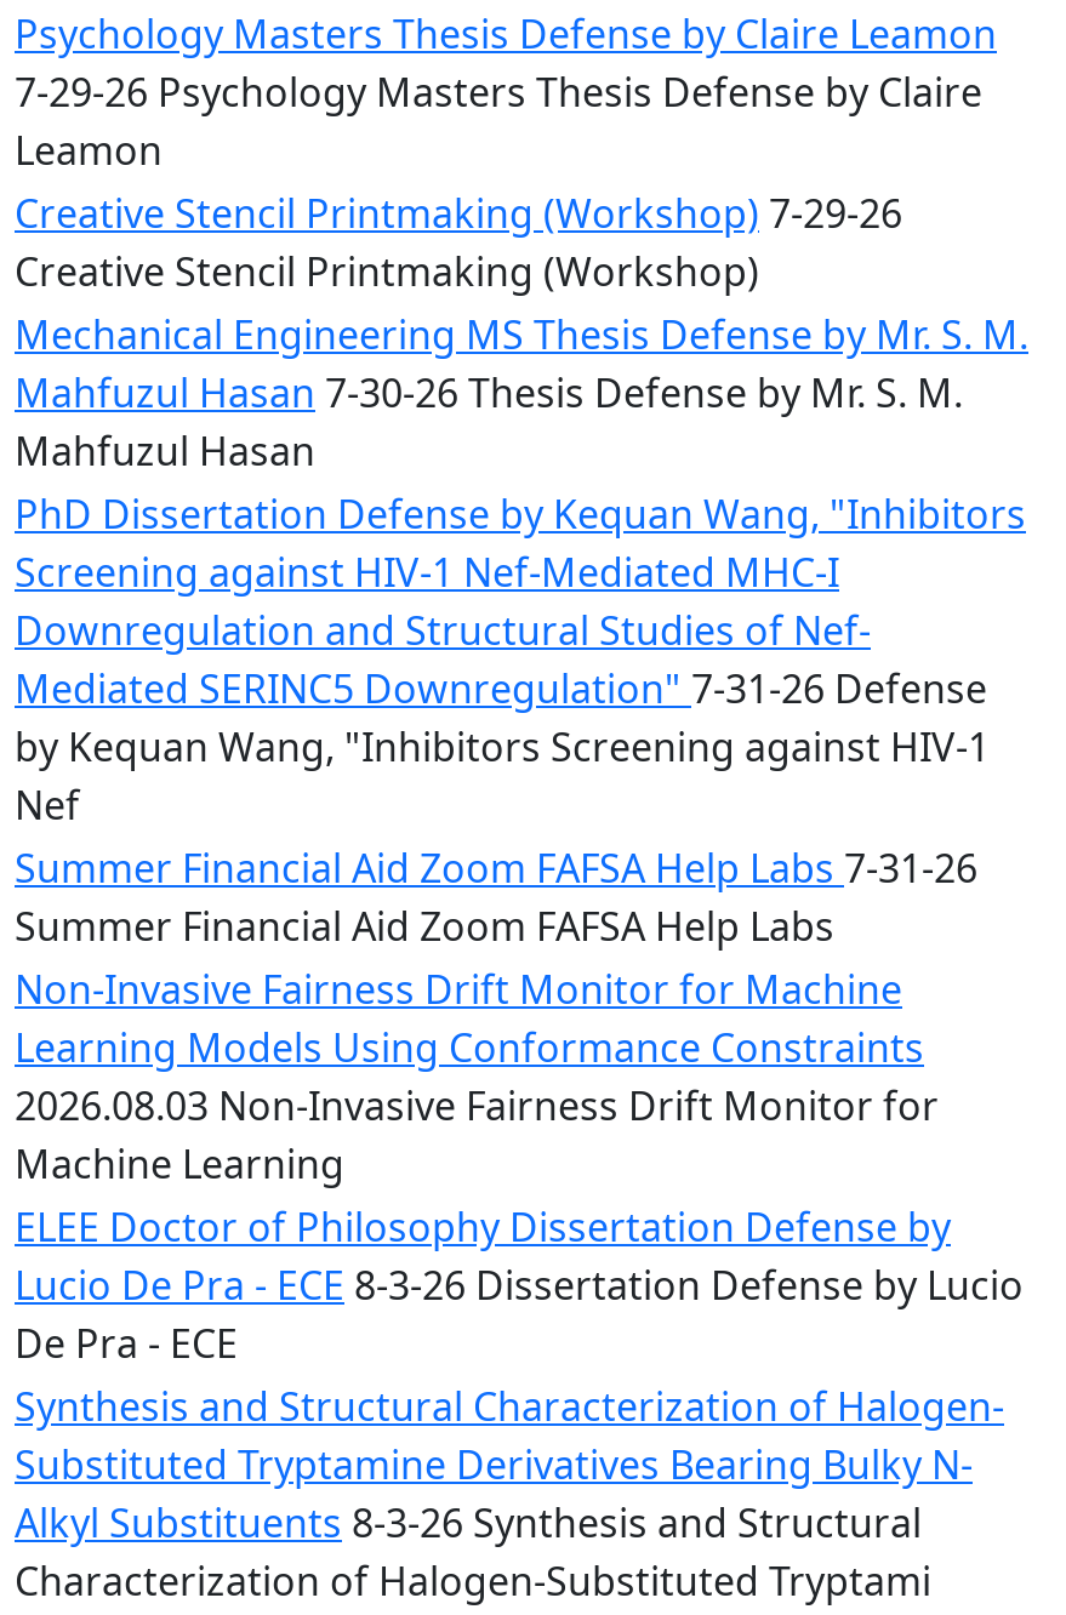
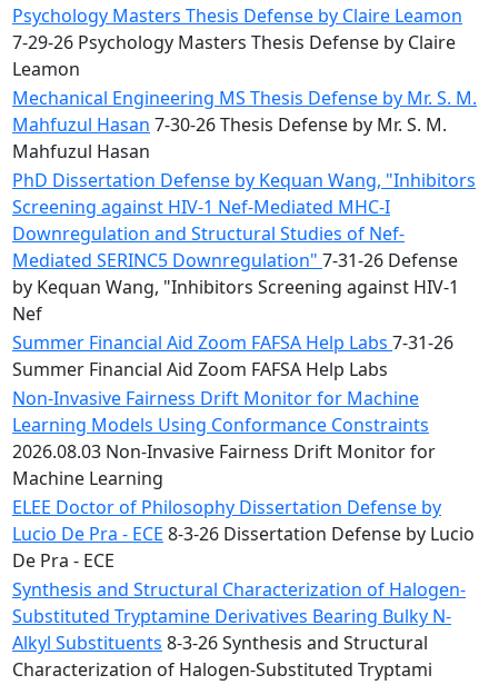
- Creative Stencil Printmaking (Workshop) 7-29-26
- Creative Stencil Printmaking (Workshop)
